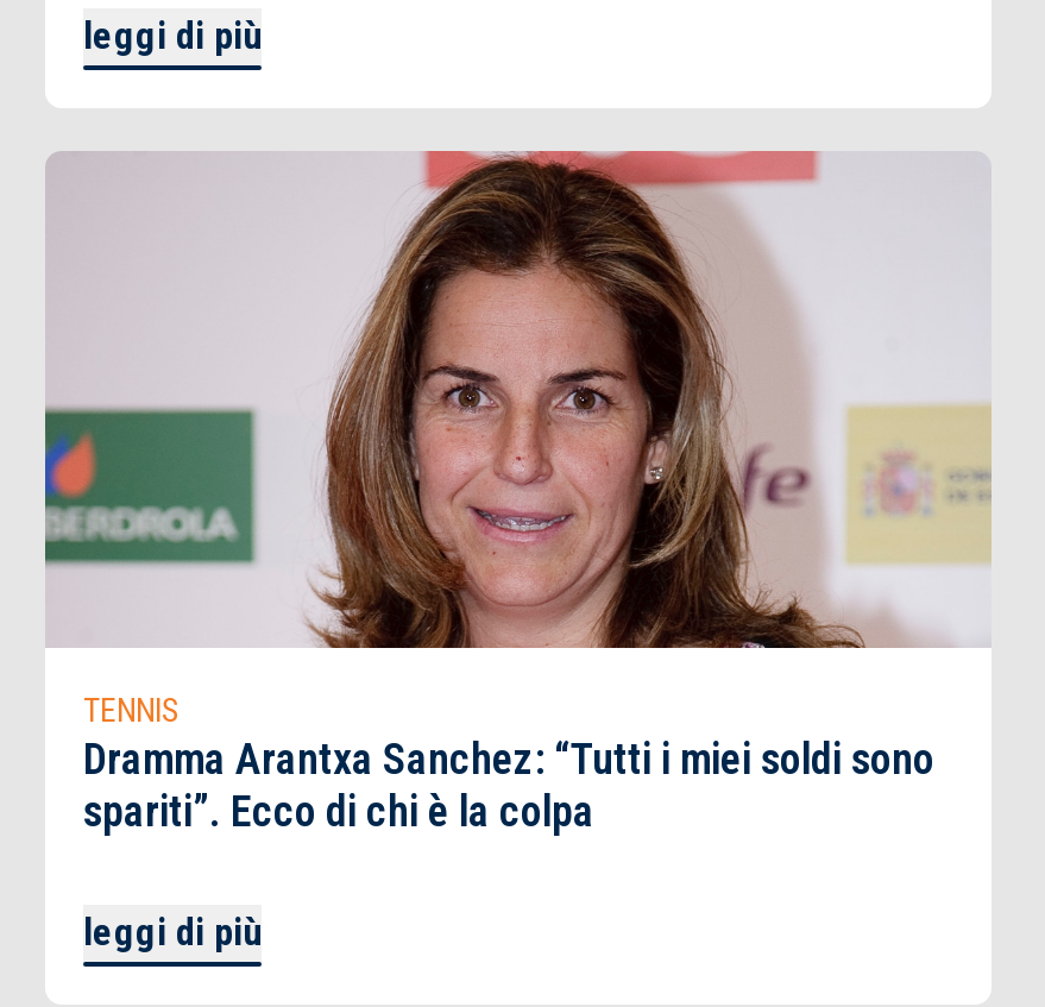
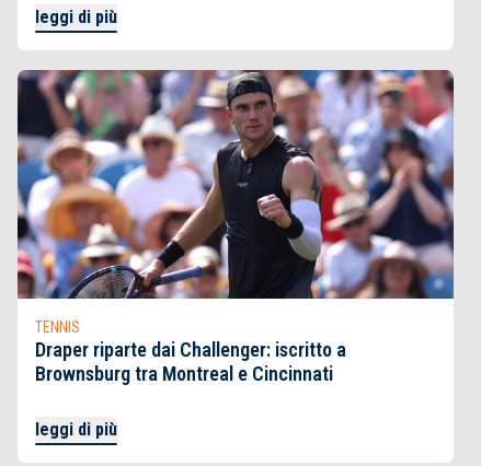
- [image]
- Dramma Arantxa Sanchez: “Tutti i miei soldi sono
- spariti”. Ecco di chi è la colpa
+ [image]
+ Draper riparte dai Challenger: iscritto a
+ Brownsburg tra Montreal e Cincinnati
